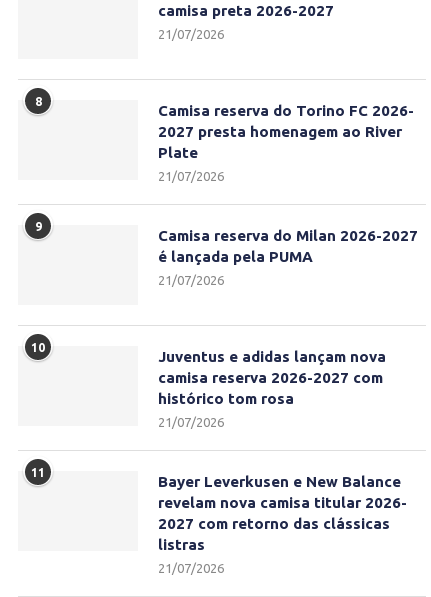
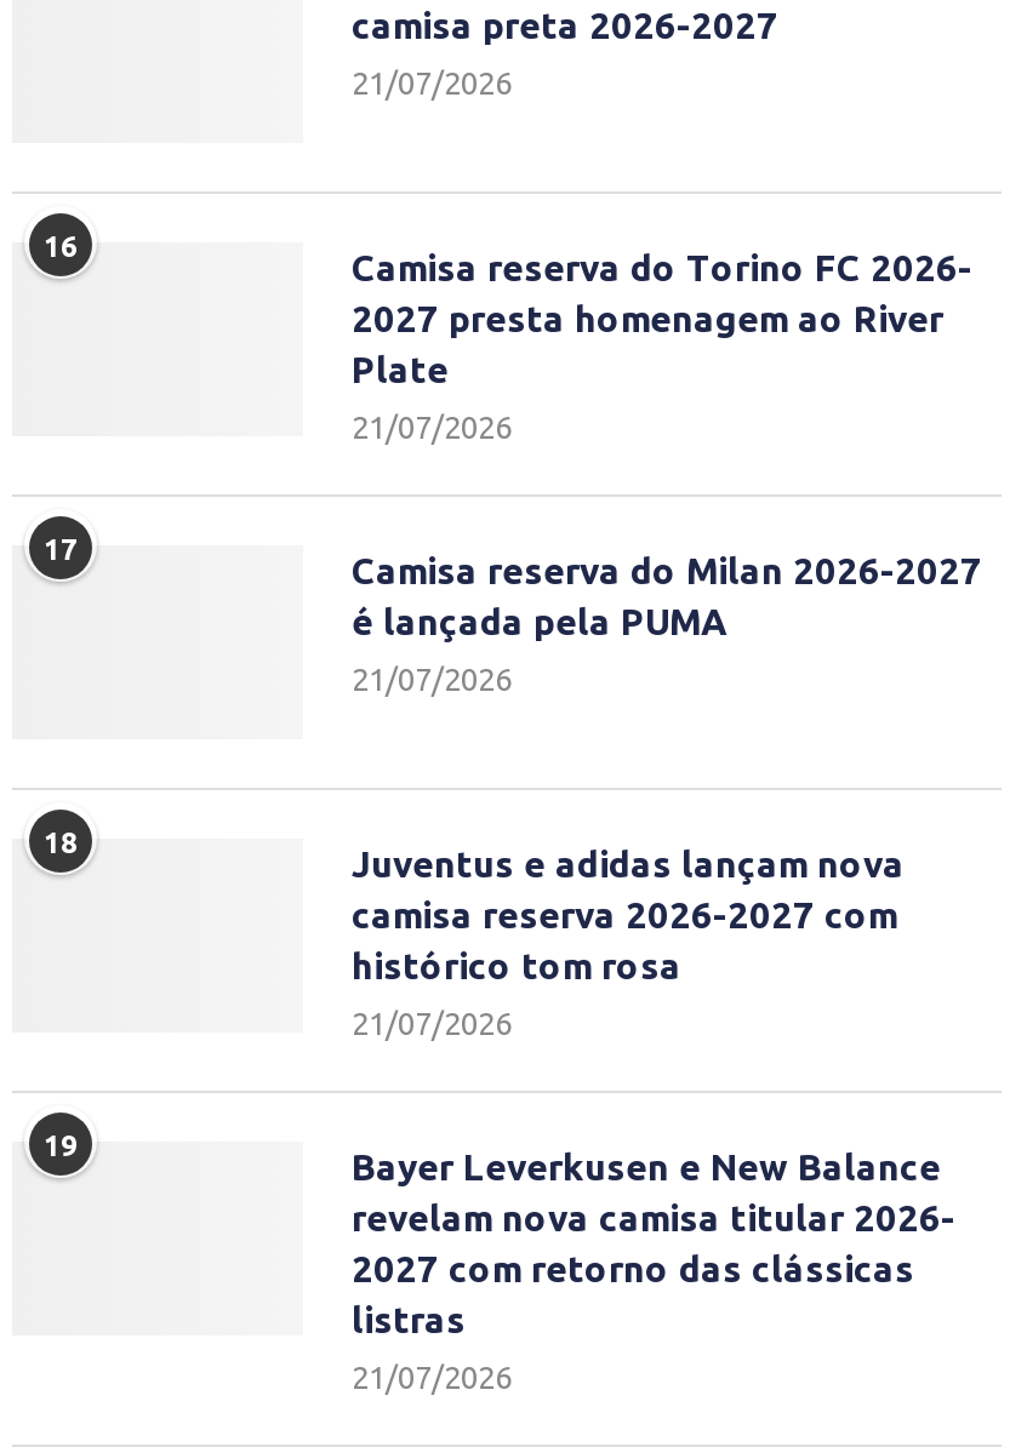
- 8
+ 16

- 9
+ 17

- 10
+ 18

- 11
+ 19
